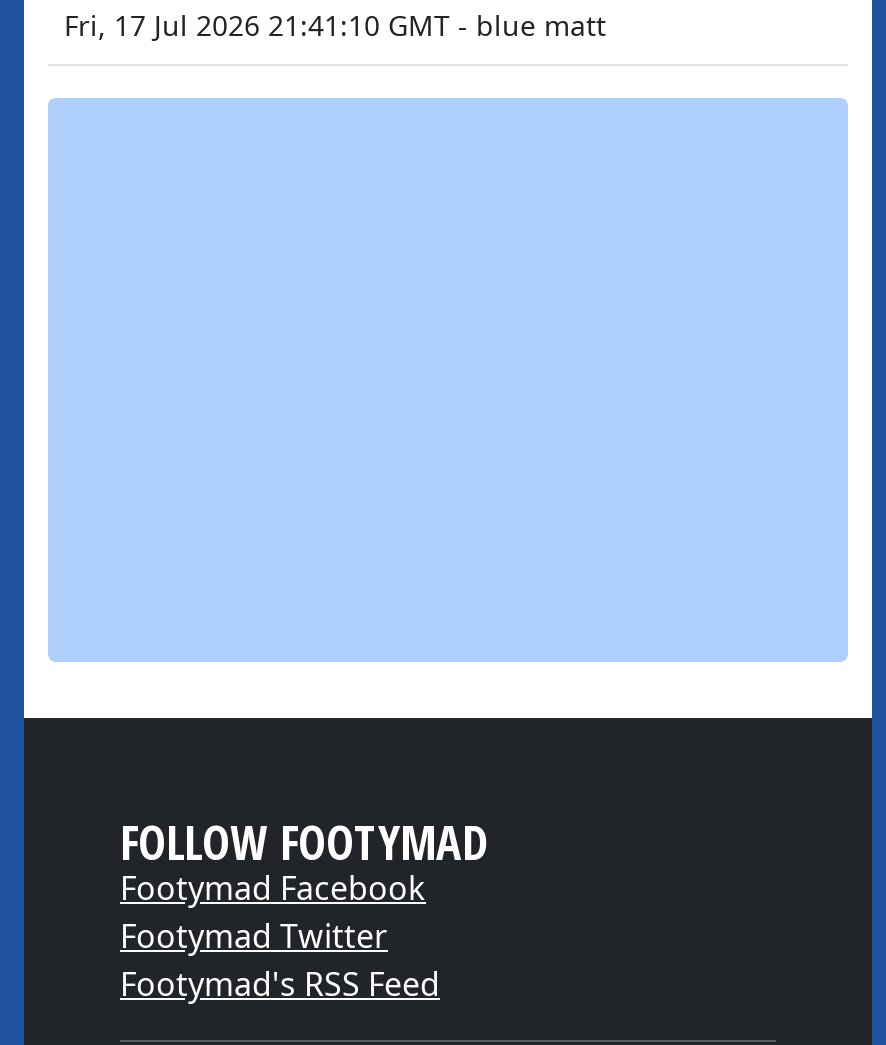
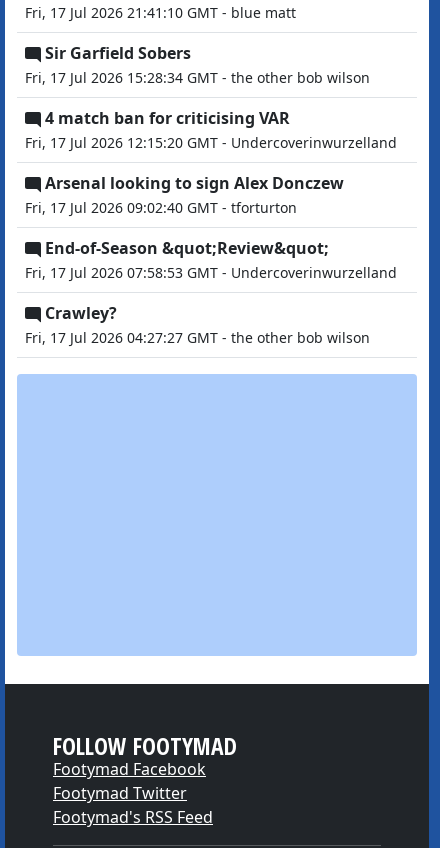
+ Sir Garfield Sobers
+ Fri, 17 Jul 2026 15:28:34 GMT - the other bob wilson
+ 4 match ban for criticising VAR
+ Fri, 17 Jul 2026 12:15:20 GMT - Undercoverinwurzelland
+ Arsenal looking to sign Alex Donczew
+ Fri, 17 Jul 2026 09:02:40 GMT - tforturton
+ End‑of‑Season &quot;Review&quot;
+ Fri, 17 Jul 2026 07:58:53 GMT - Undercoverinwurzelland
+ Crawley?
+ Fri, 17 Jul 2026 04:27:27 GMT - the other bob wilson
